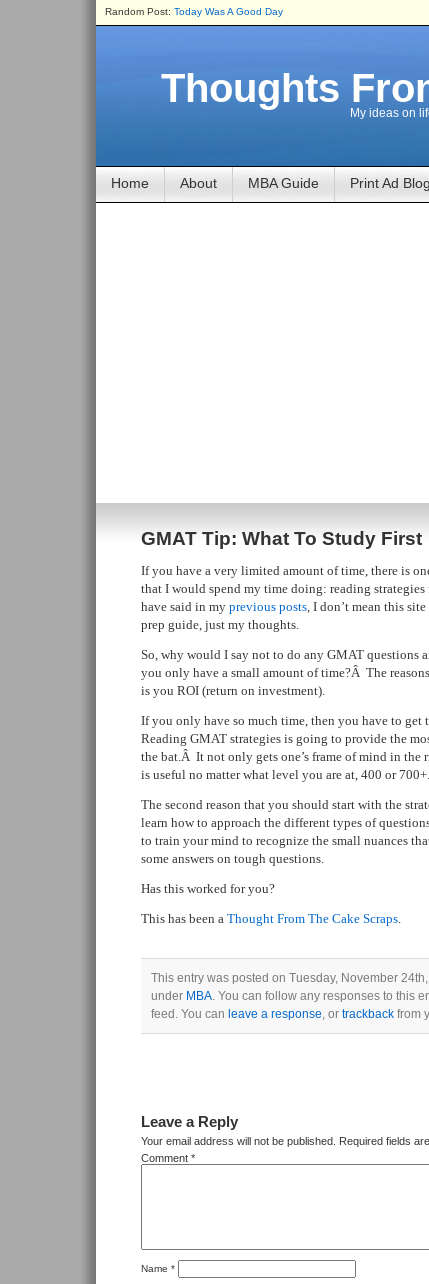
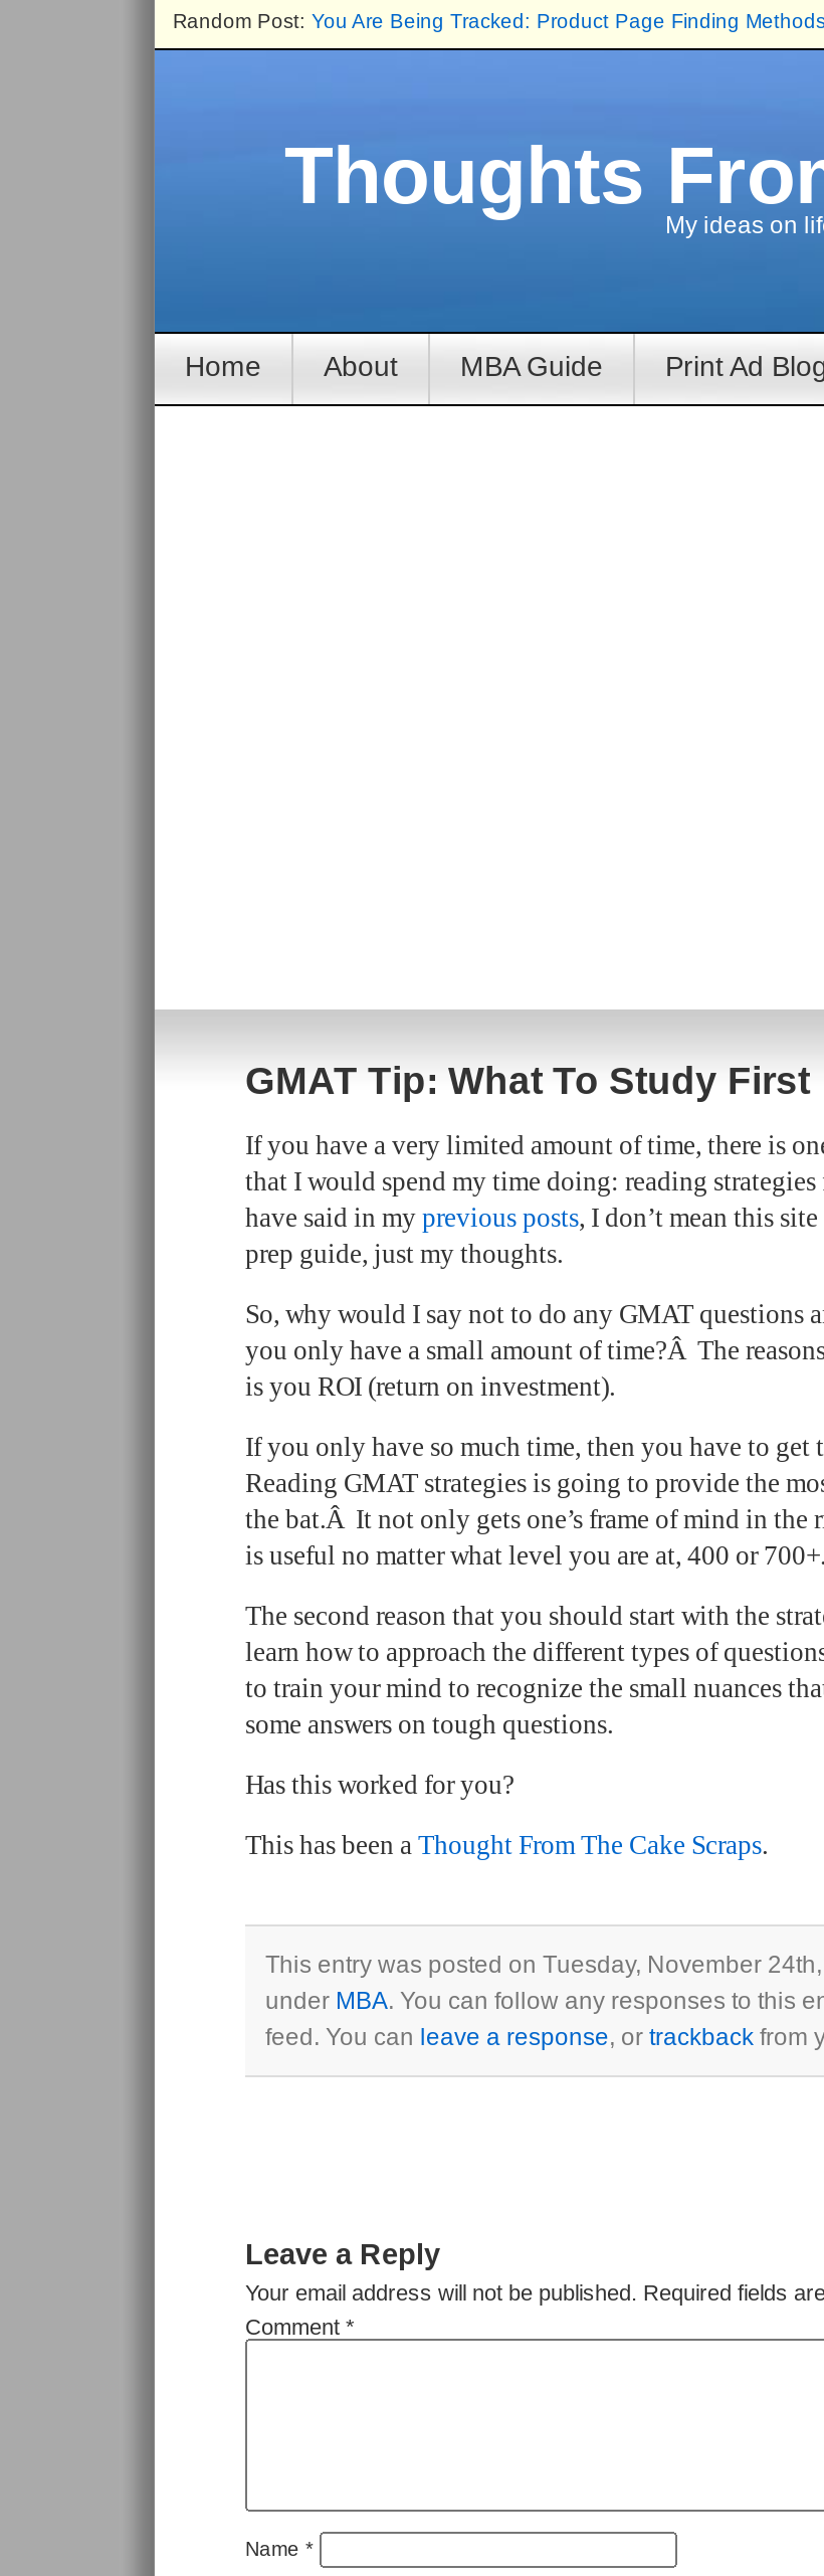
- Random Post: Today Was A Good Day
+ Random Post: You Are Being Tracked: Product Page Finding Methods
